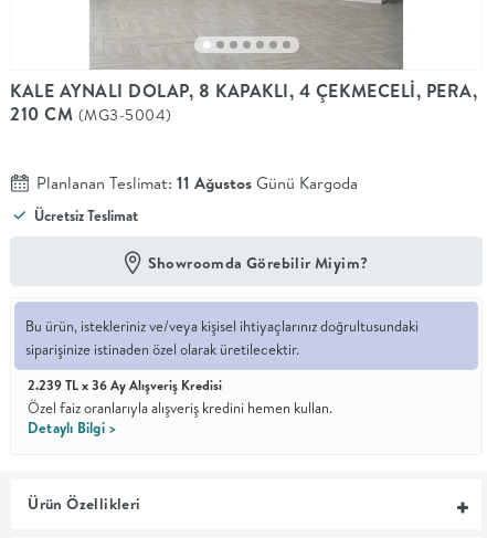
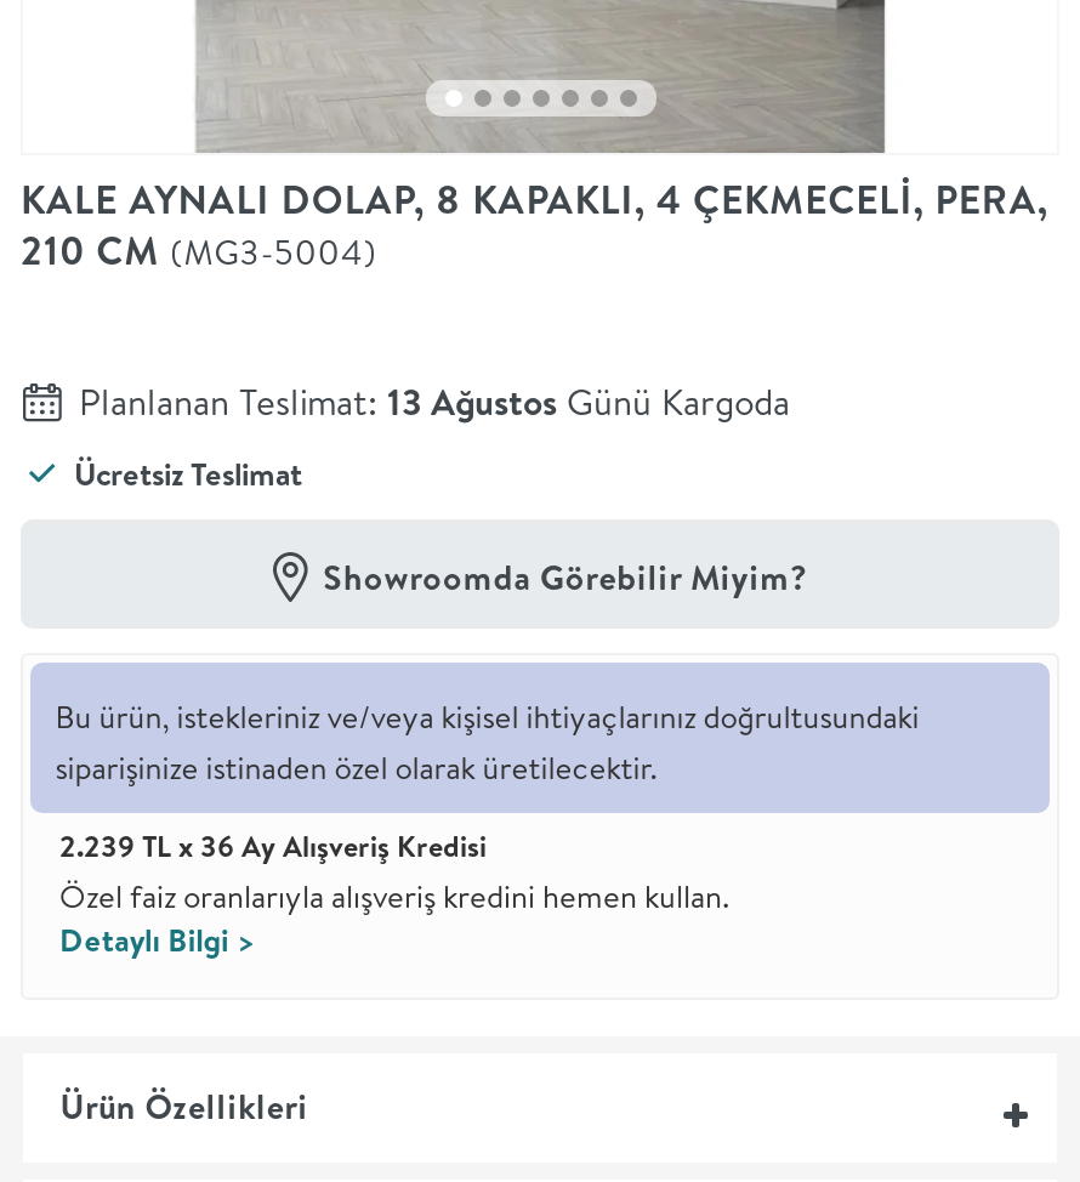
- Planlanan Teslimat: 11 Ağustos Günü Kargoda
+ Planlanan Teslimat: 13 Ağustos Günü Kargoda
